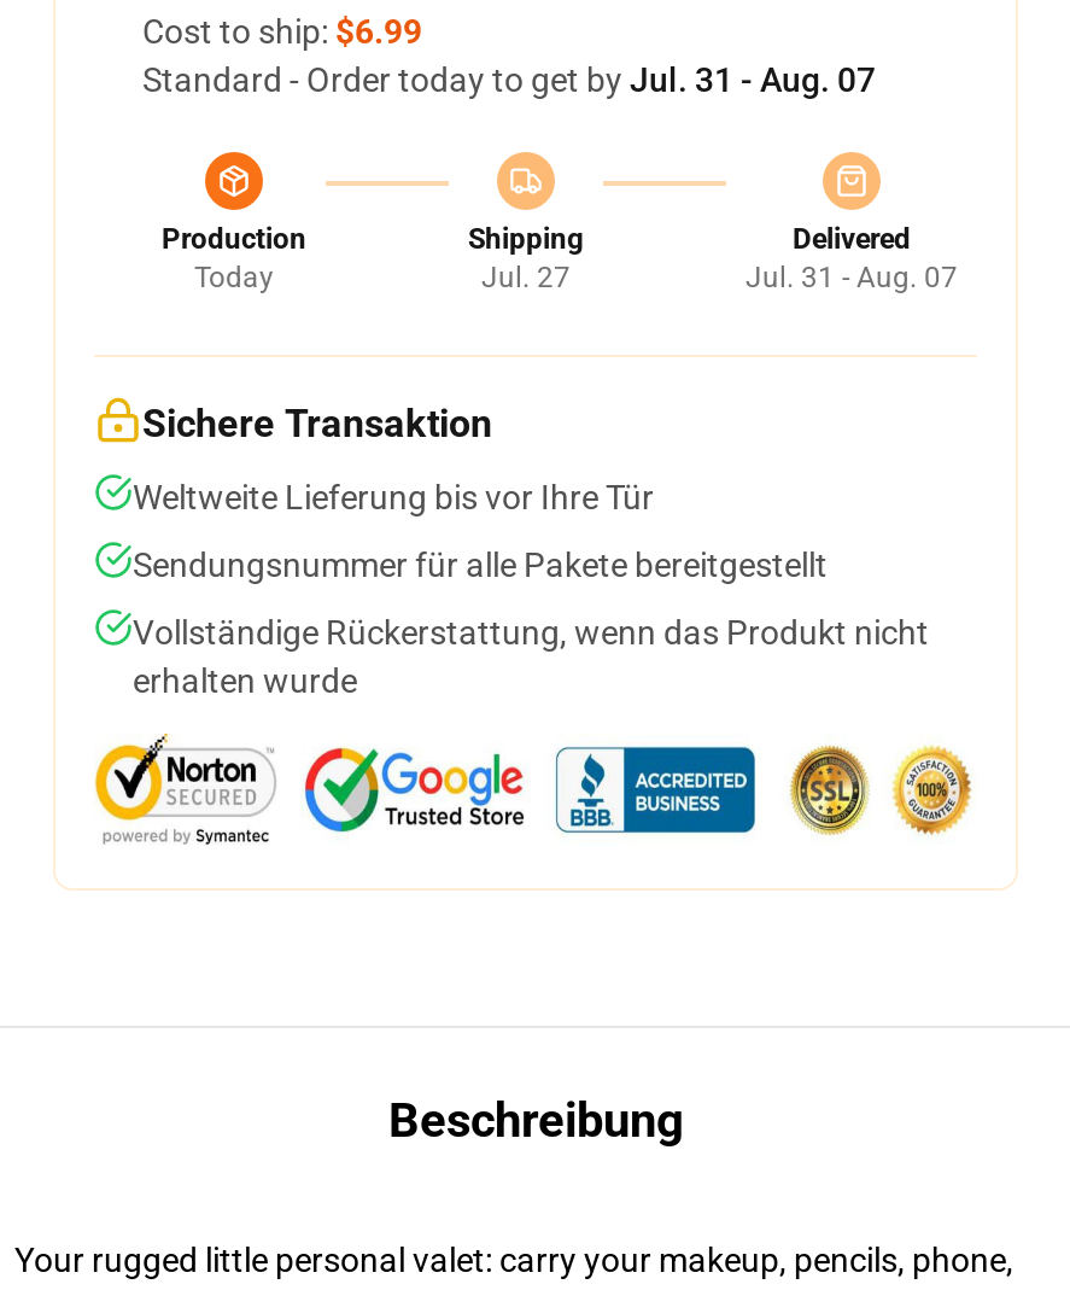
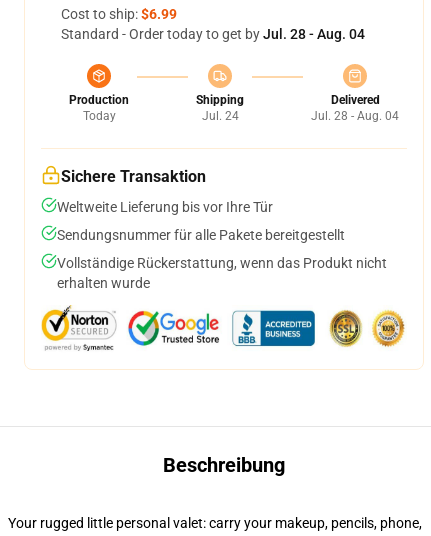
- Standard - Order today to get by Jul. 31 - Aug. 07
+ Standard - Order today to get by Jul. 28 - Aug. 04

- Jul. 27
+ Jul. 24

- Jul. 31 - Aug. 07
+ Jul. 28 - Aug. 04
